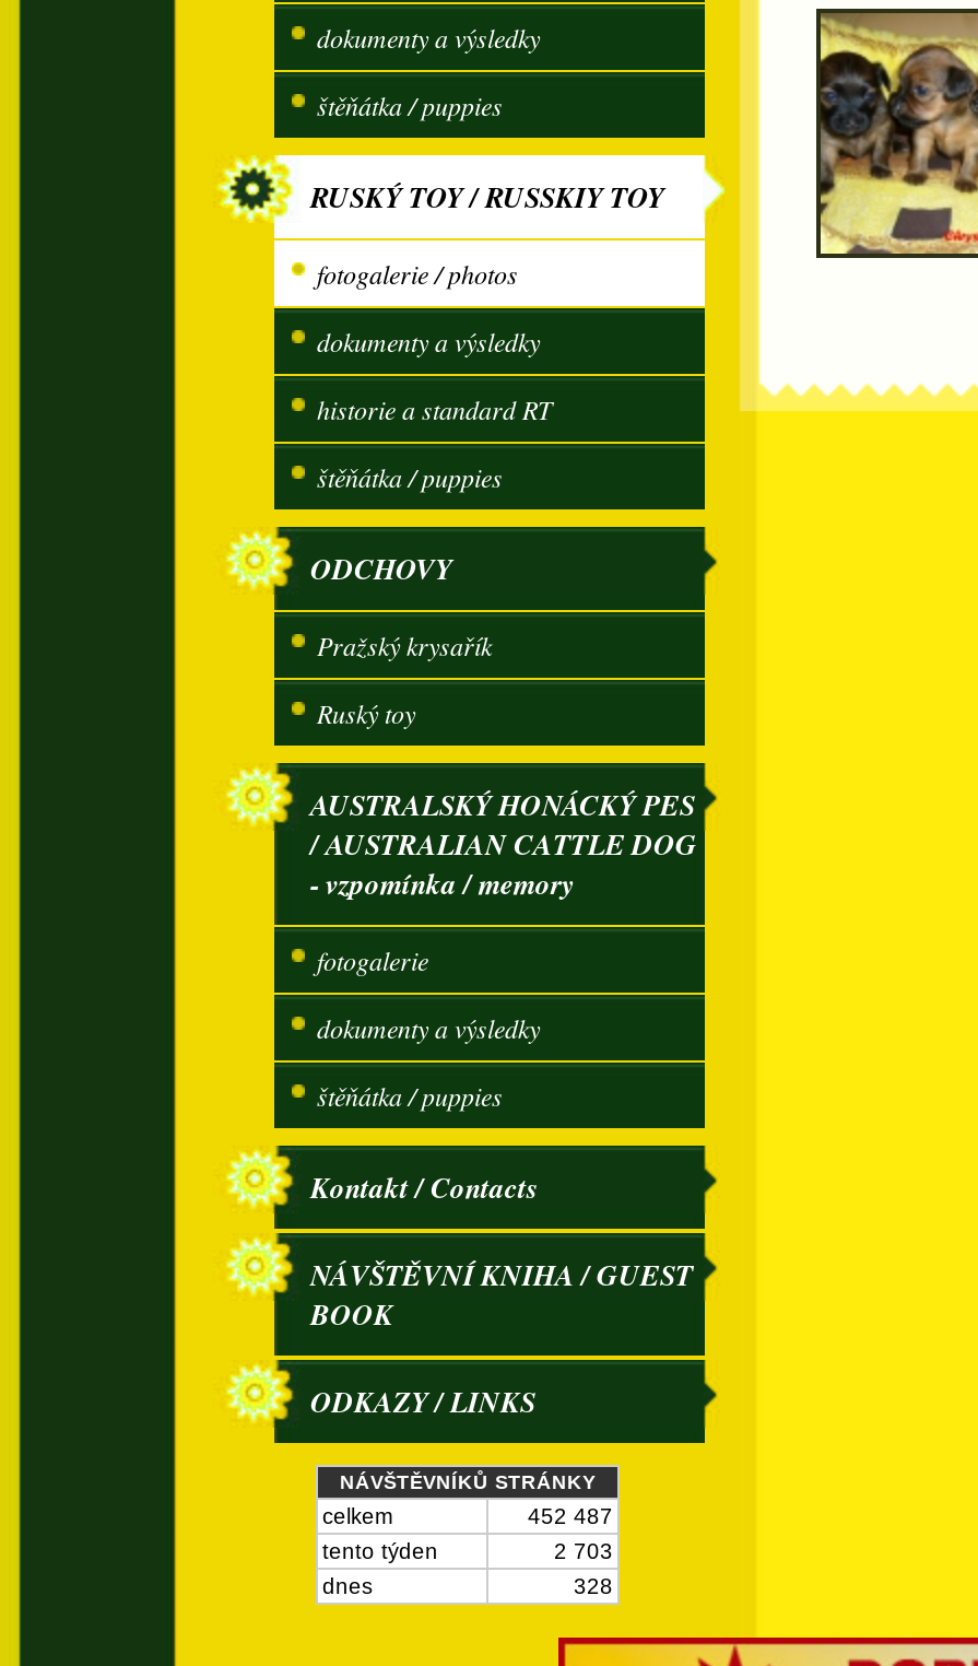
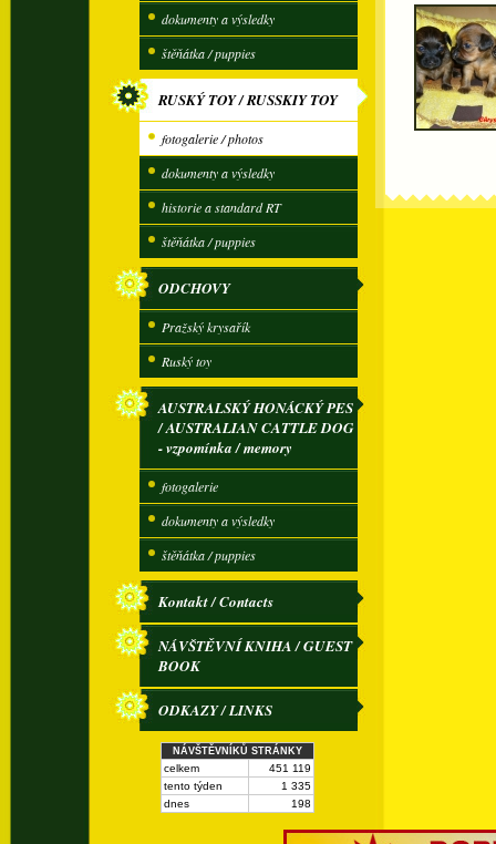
- 452 487
+ 451 119

- 2 703
+ 1 335

- 328
+ 198
